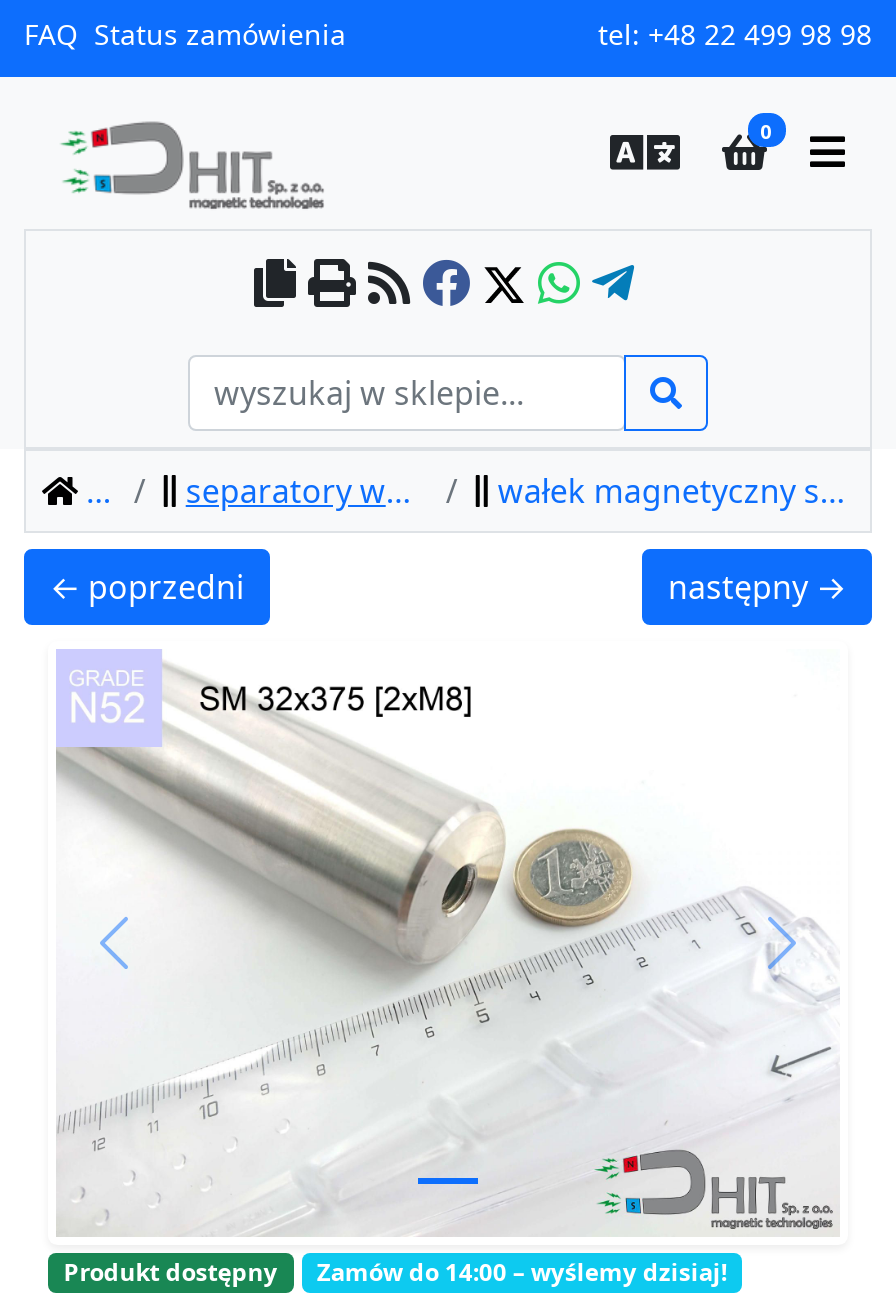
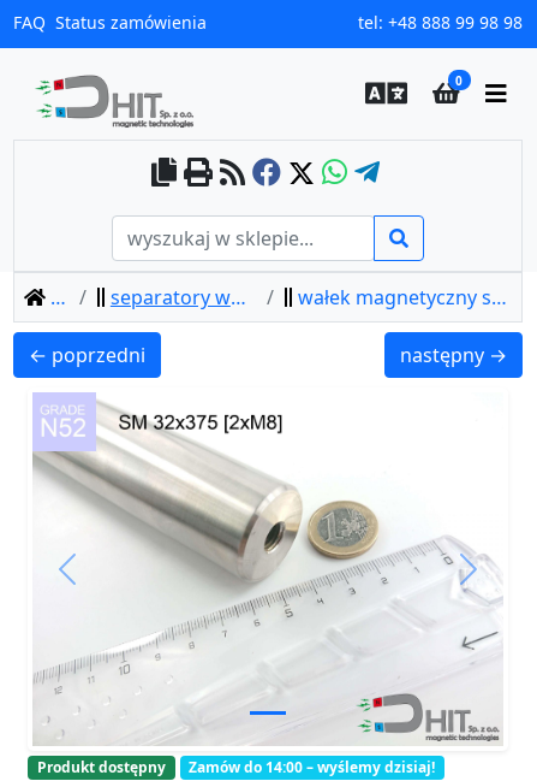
- tel: +48 22 499 98 98
+ tel: +48 888 99 98 98
